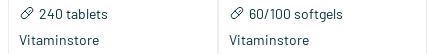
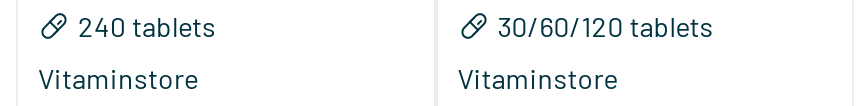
- 60/100 softgels
+ 30/60/120 tablets
